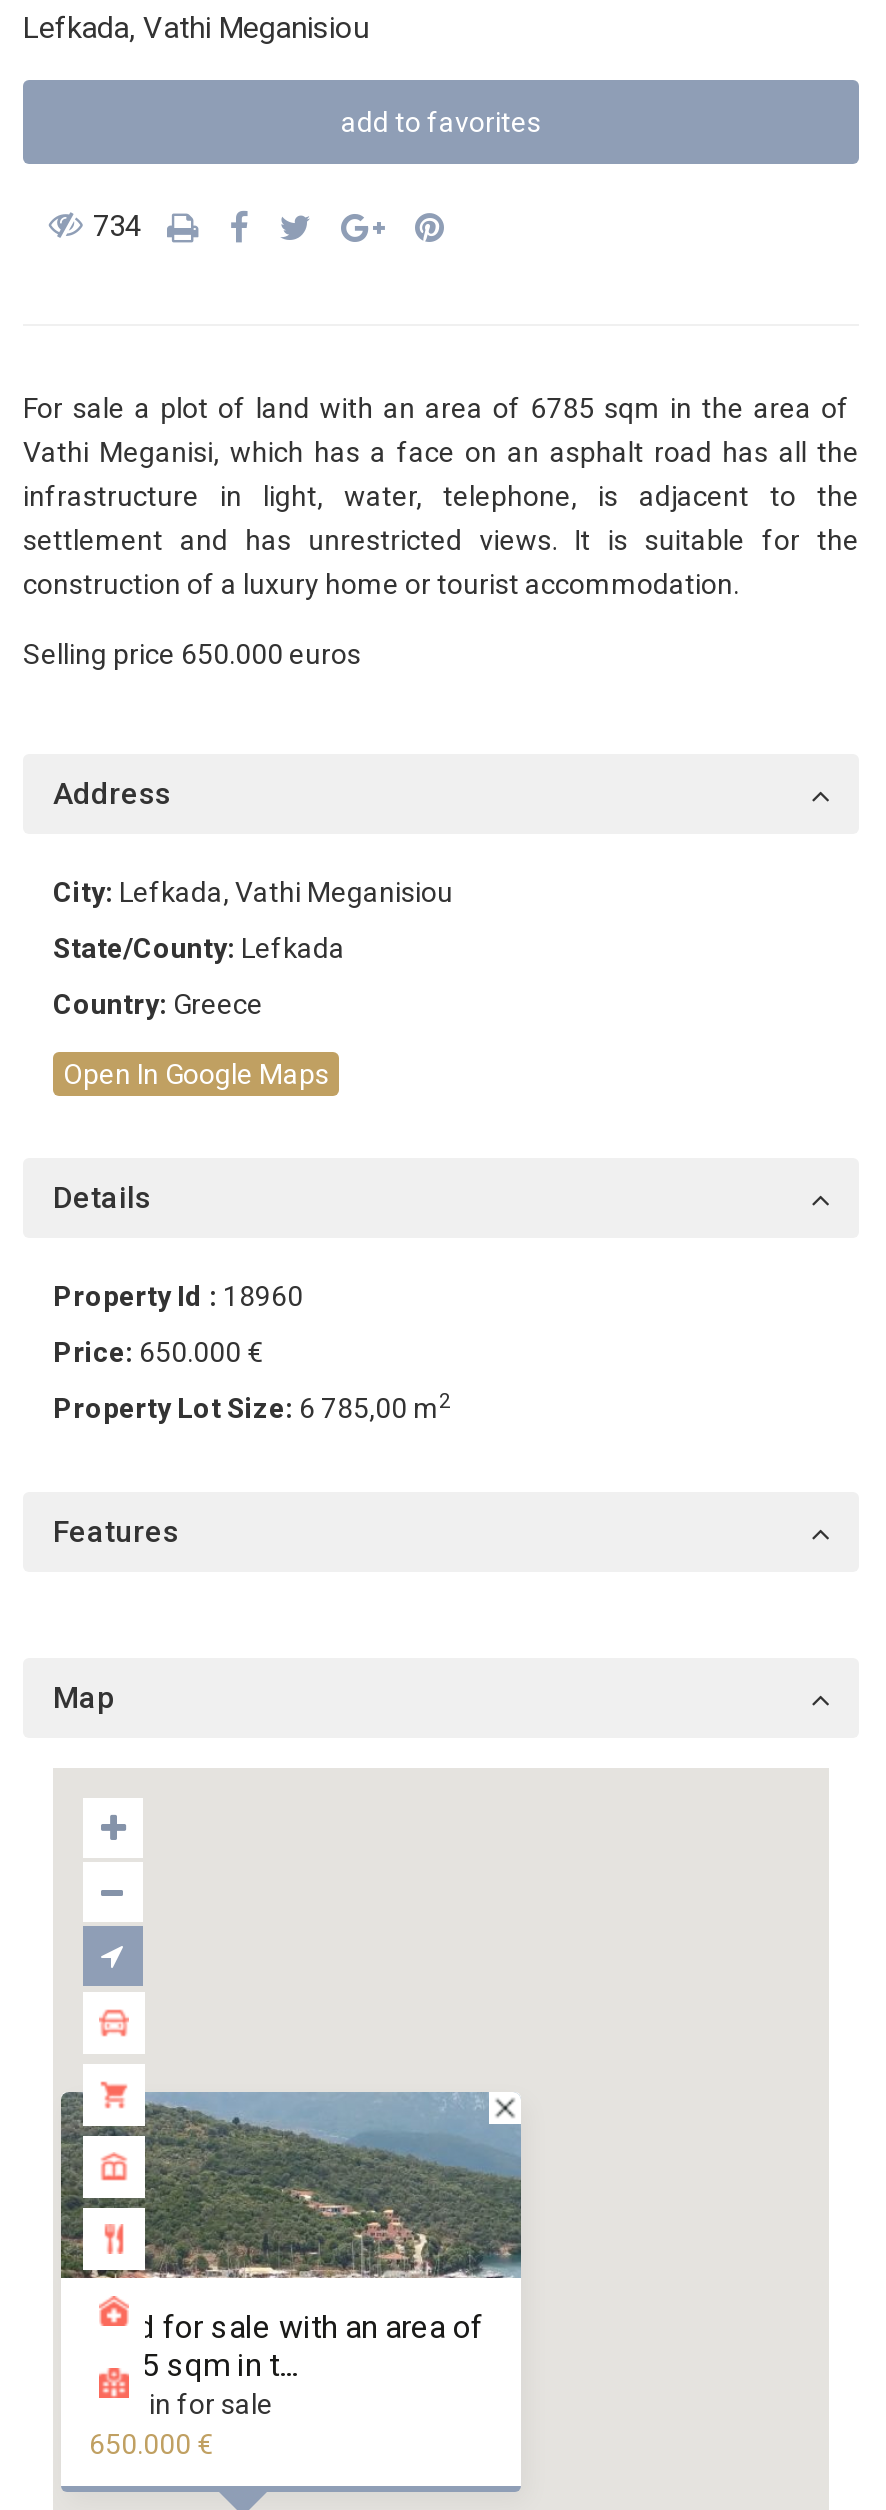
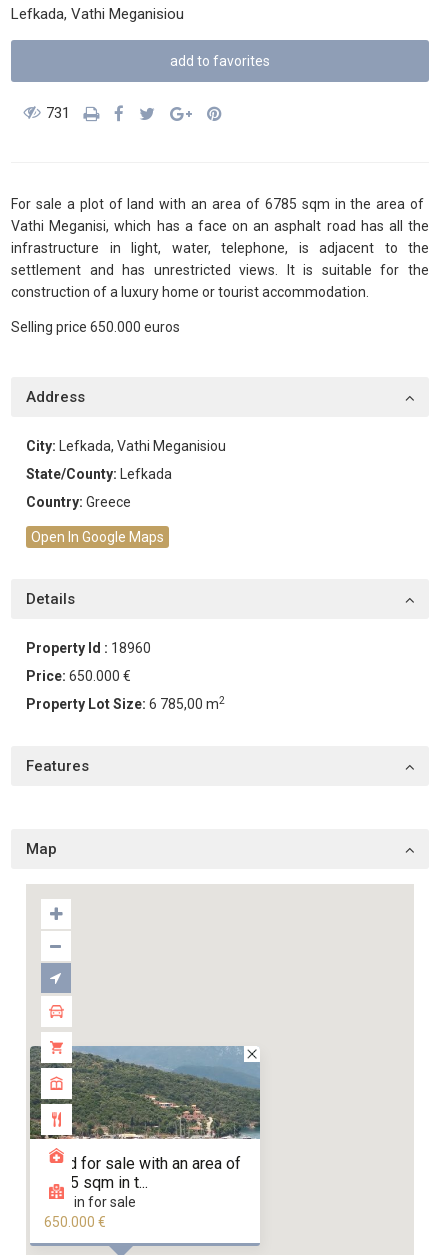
- 734
+ 731
